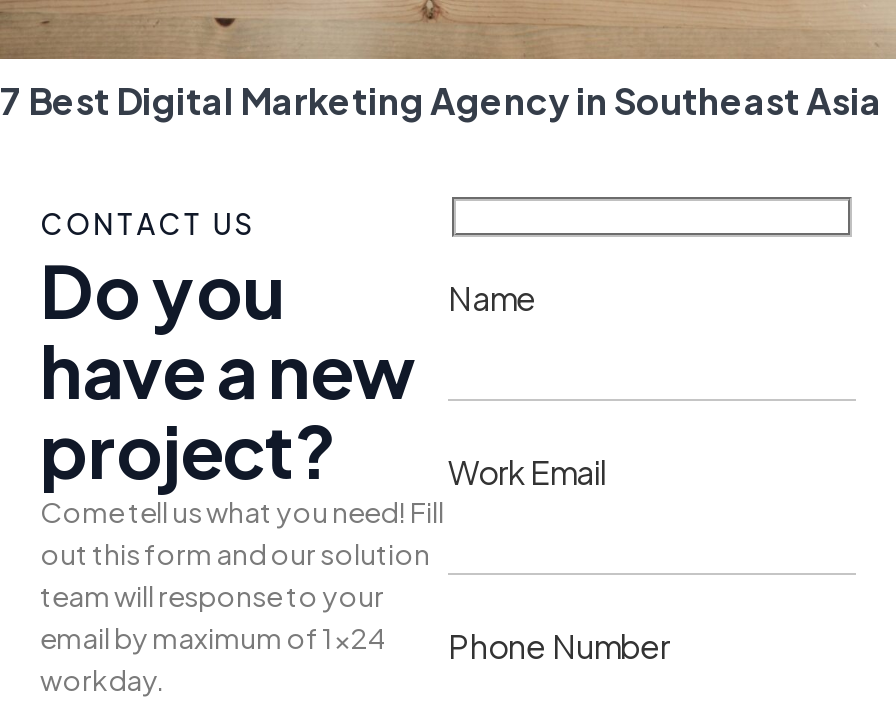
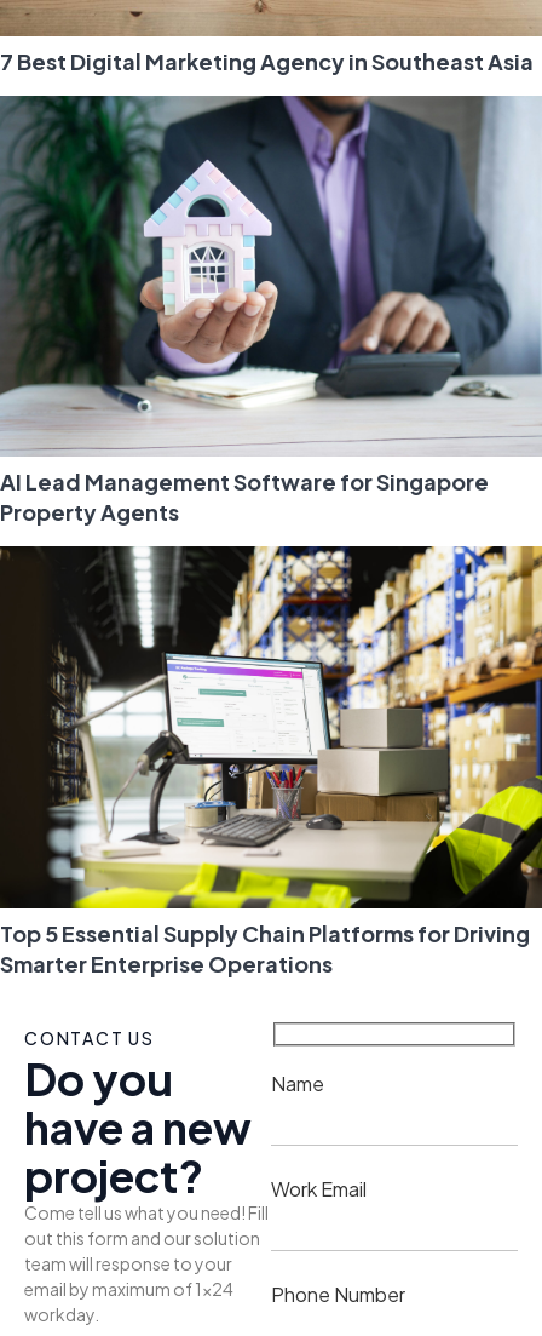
+ [image]
+ AI Lead Management Software for Singapore
+ Property Agents

+ [image]
+ Top 5 Essential Supply Chain Platforms for Driving
+ Smarter Enterprise Operations
